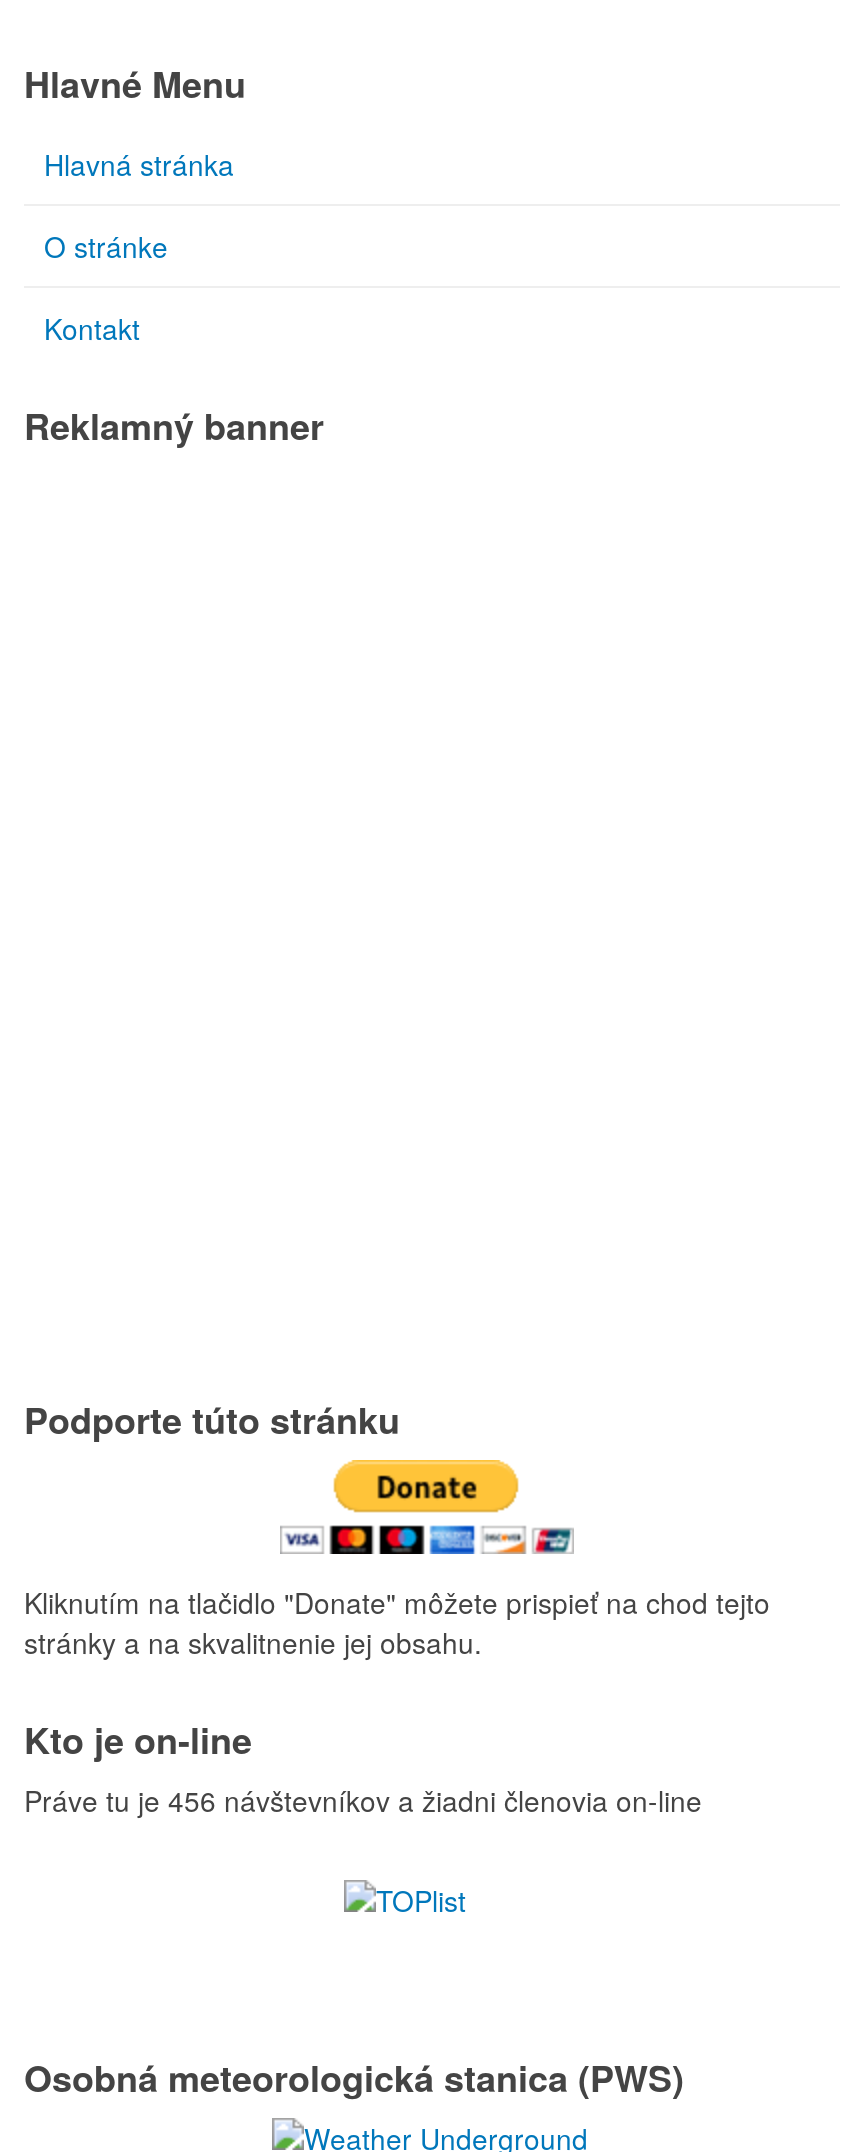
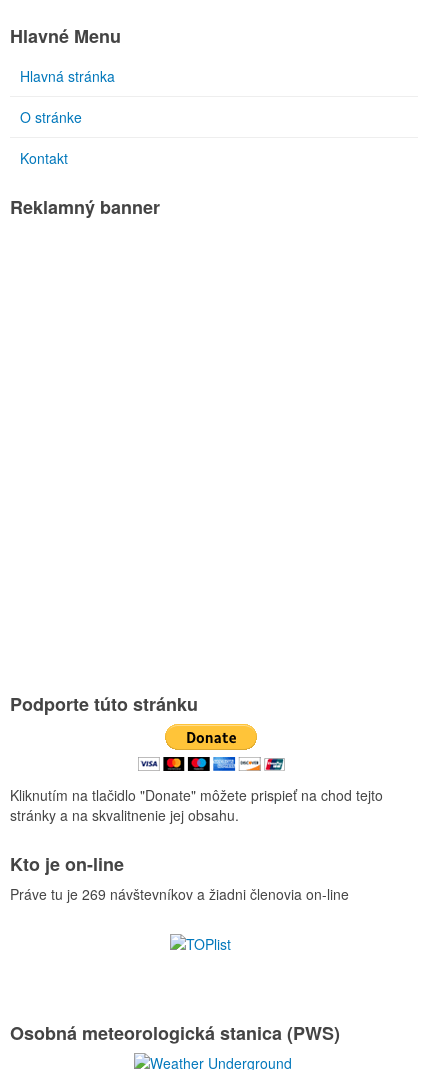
- Práve tu je 456 návštevníkov a žiadni členovia on-line
+ Práve tu je 269 návštevníkov a žiadni členovia on-line
